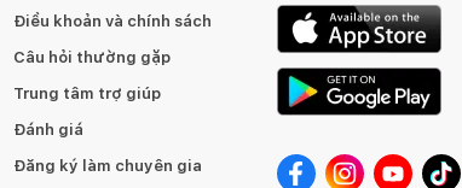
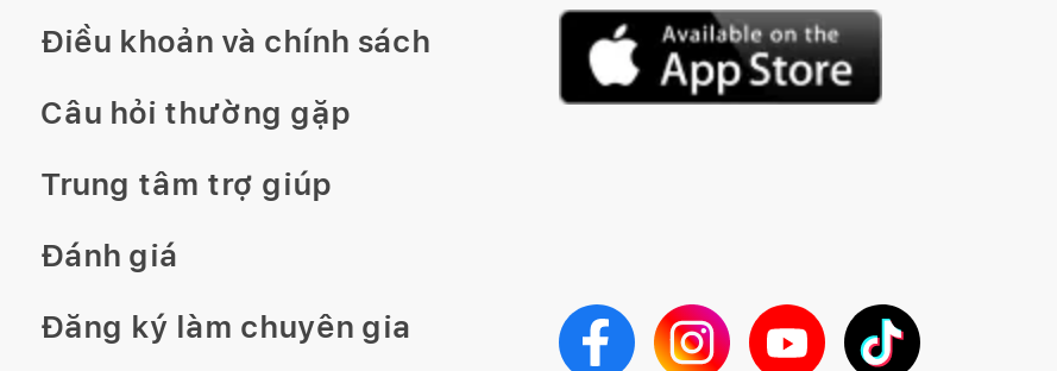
- [image]
